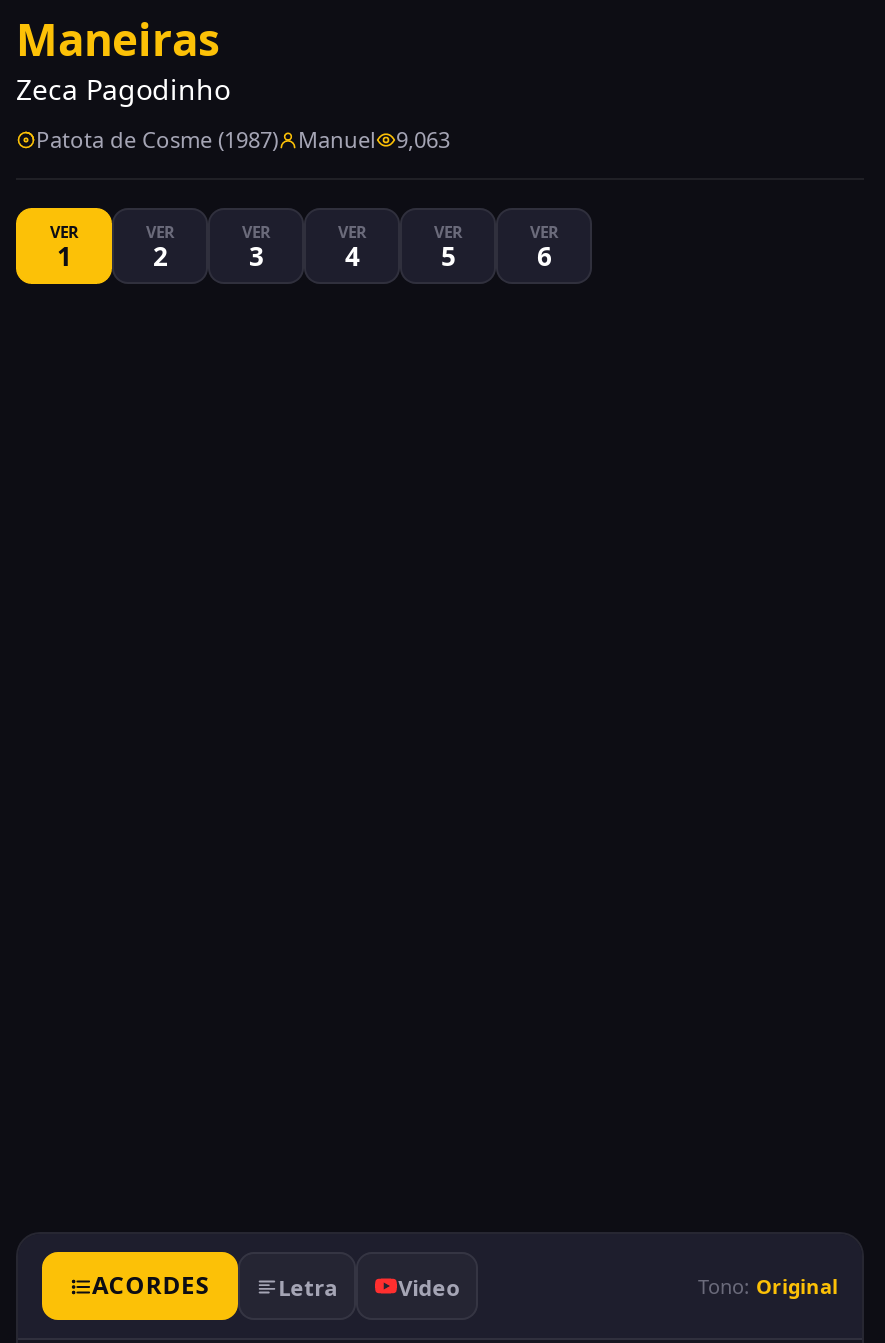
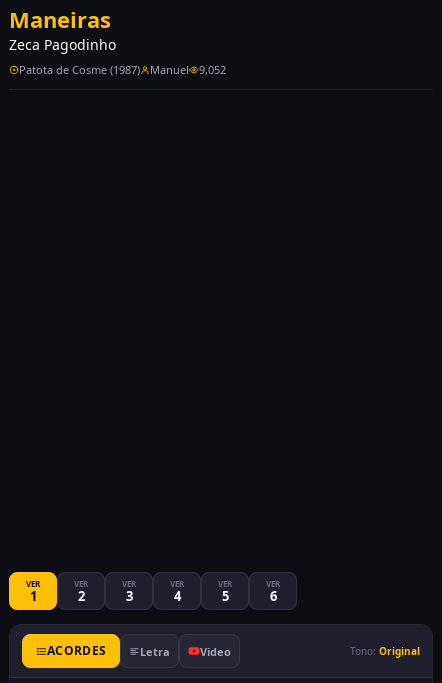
- Patota de Cosme (1987) Manuel 9,063
+ Patota de Cosme (1987) Manuel 9,052

moved down: VER | VER | 2 | ... | VER | 6
